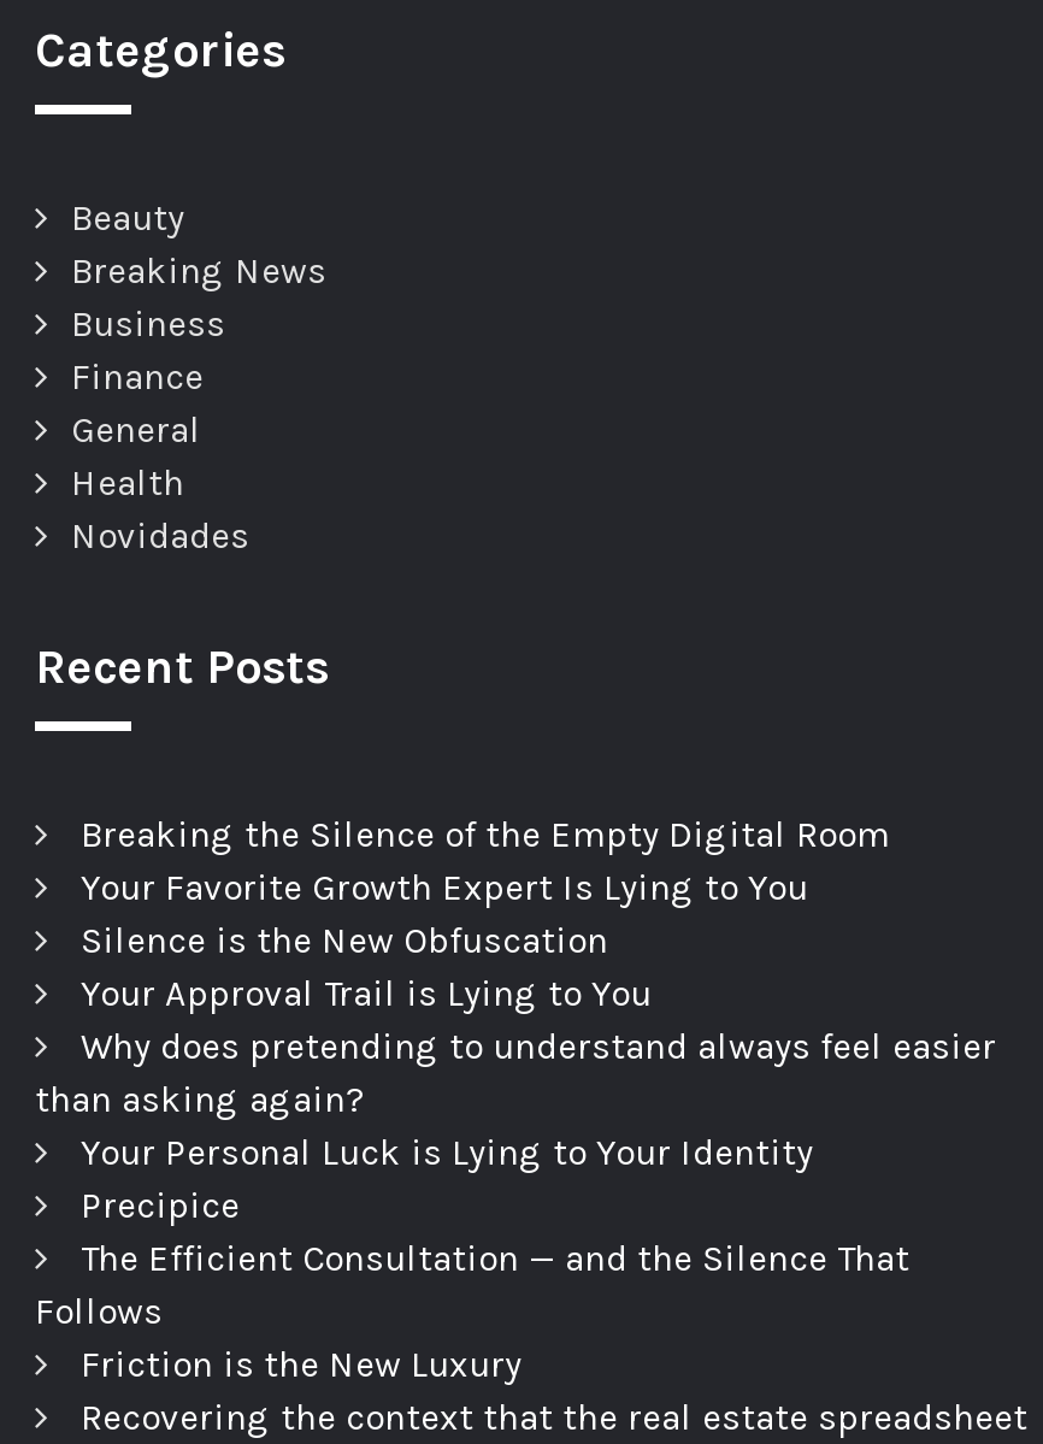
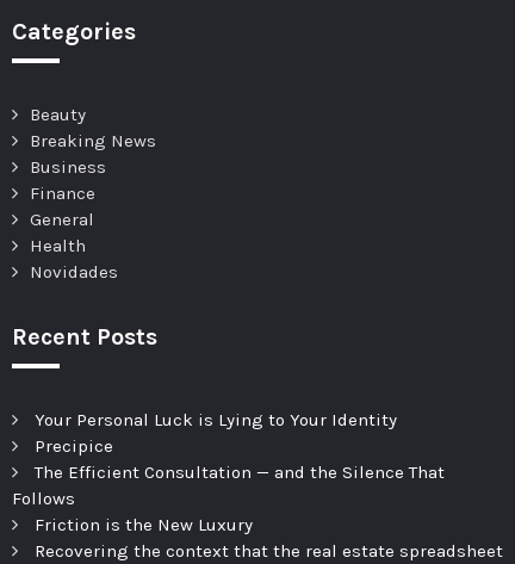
- Breaking the Silence of the Empty Digital Room
- Your Favorite Growth Expert Is Lying to You
- Silence is the New Obfuscation
- Your Approval Trail is Lying to You
- Why does pretending to understand always feel easier
- than asking again?
